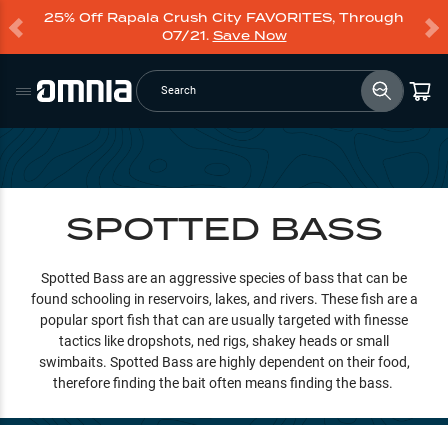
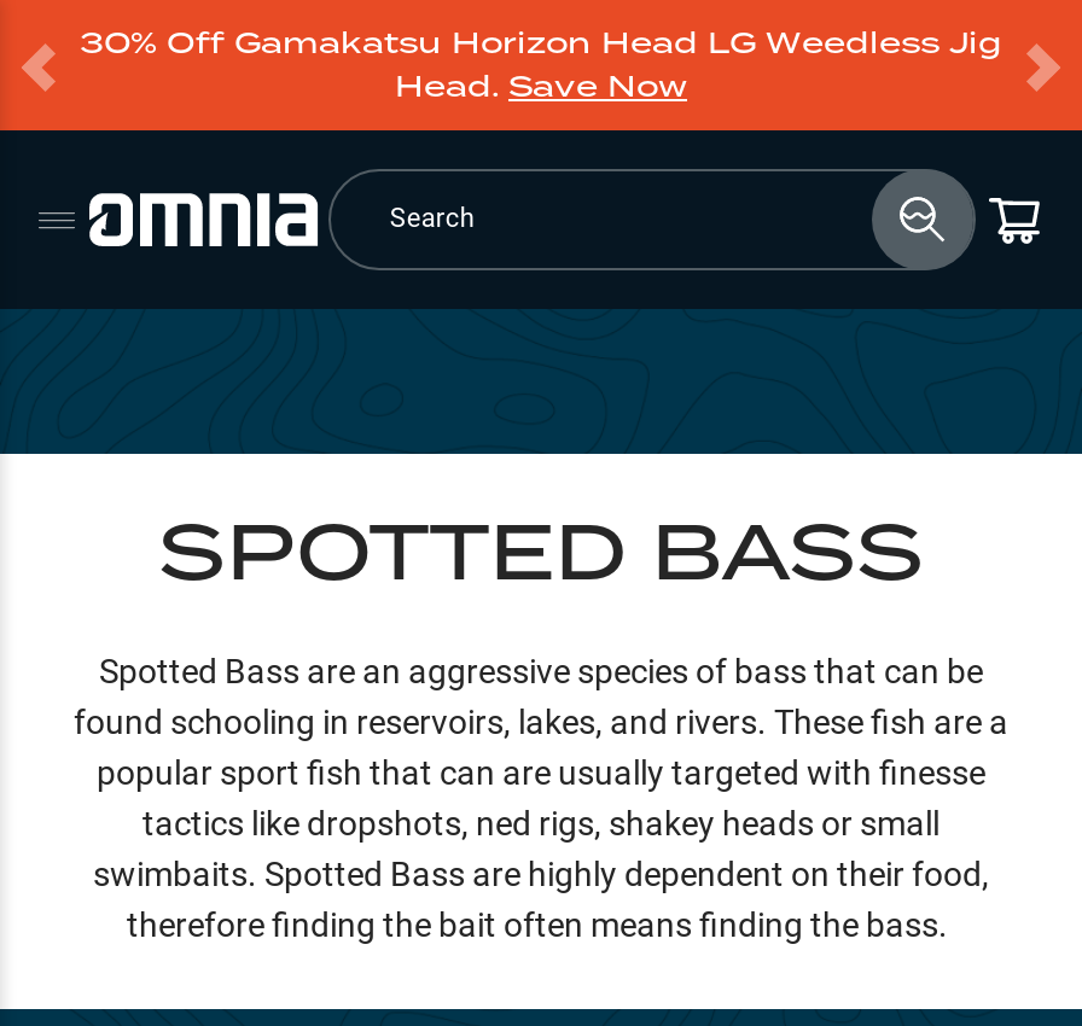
- 25% Off Rapala Crush City FAVORITES, Through
- 07/21. Save Now
+ 30% Off Gamakatsu Horizon Head LG Weedless Jig
+ Head. Save Now
